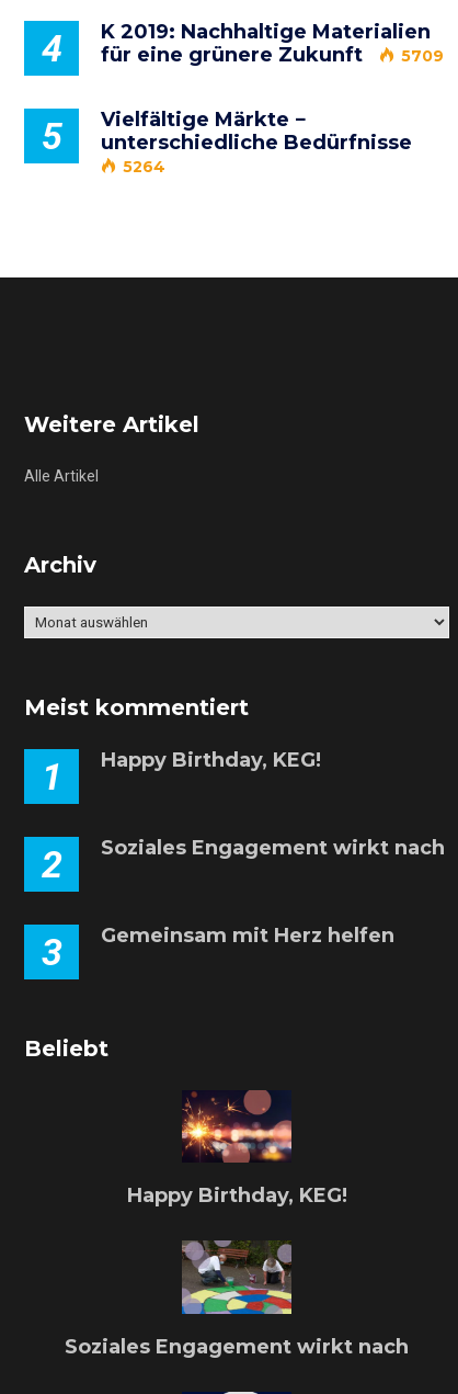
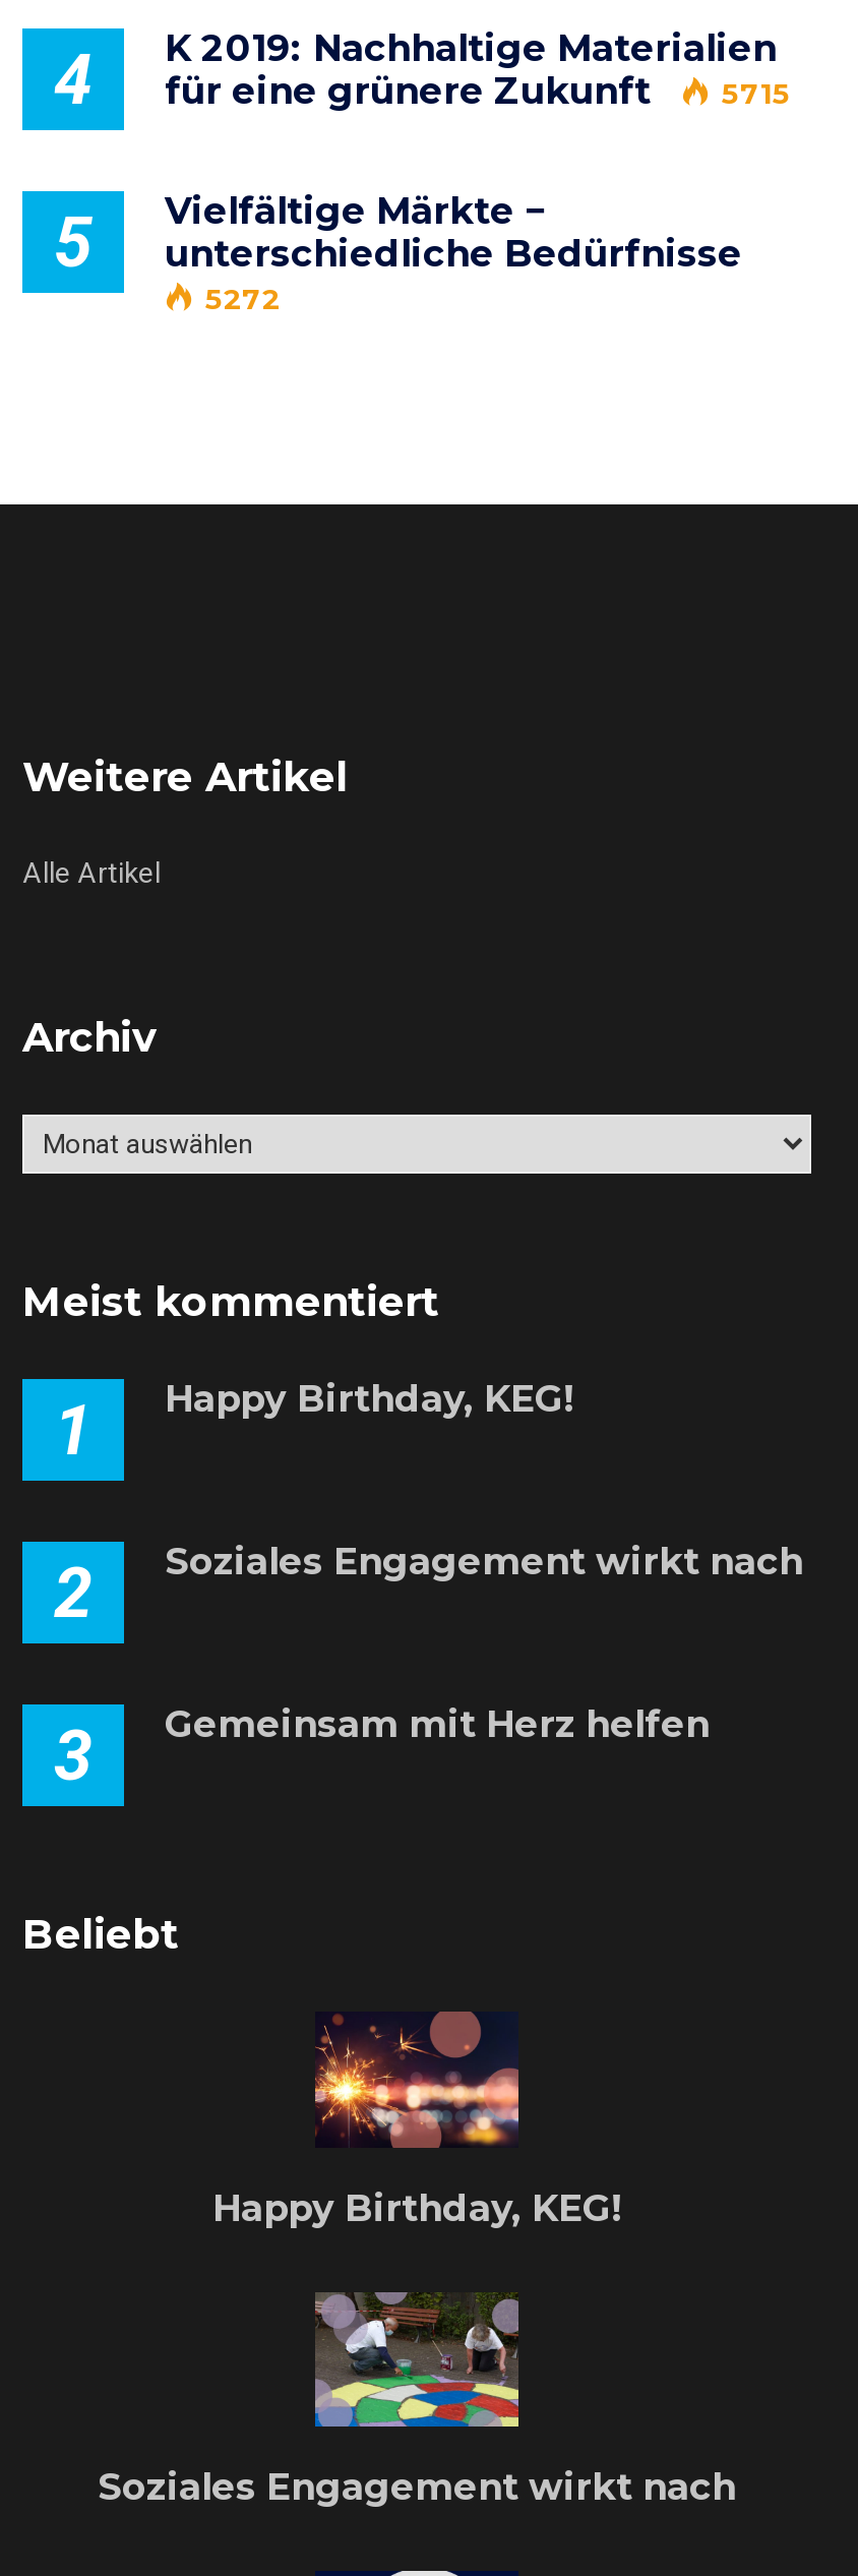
- 4 für eine grünere Zukunft K 2019: Nachhaltige Materialien 5709
+ 4 für eine grünere Zukunft K 2019: Nachhaltige Materialien 5715

- 5264
+ 5272
